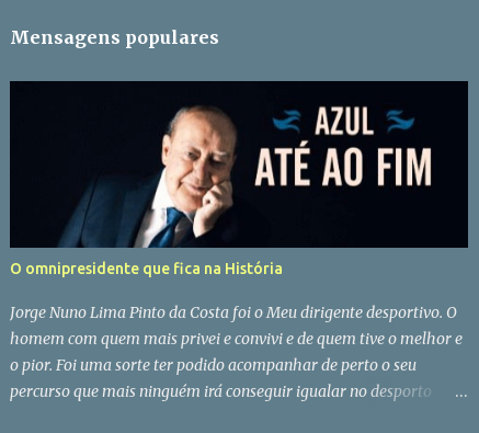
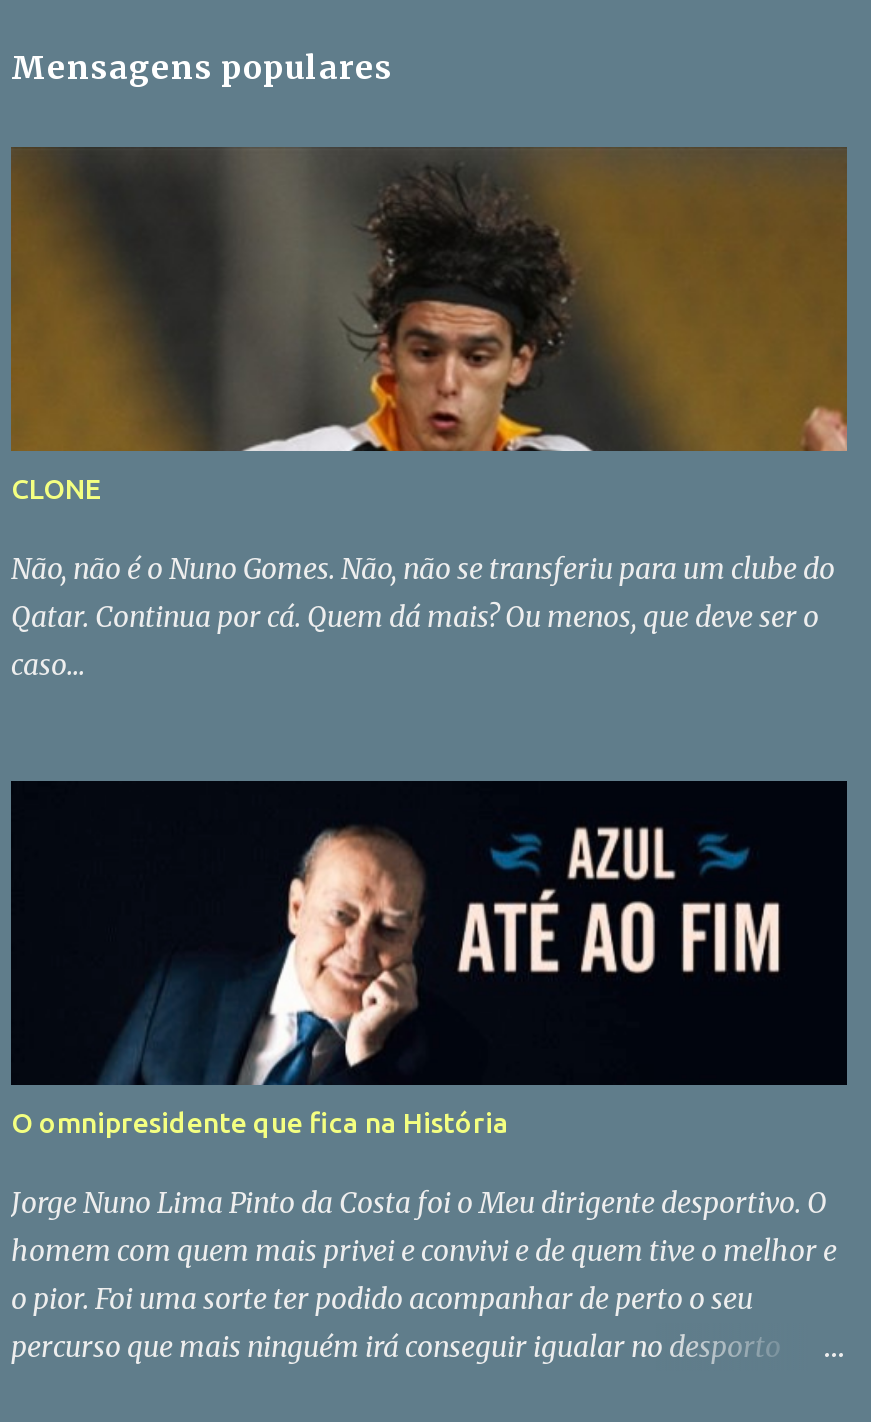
+ [image]
+ CLONE
+ Não, não é o Nuno Gomes. Não, não se transferiu para um clube do
+ Qatar. Continua por cá. Quem dá mais? Ou menos, que deve ser o
+ caso...
